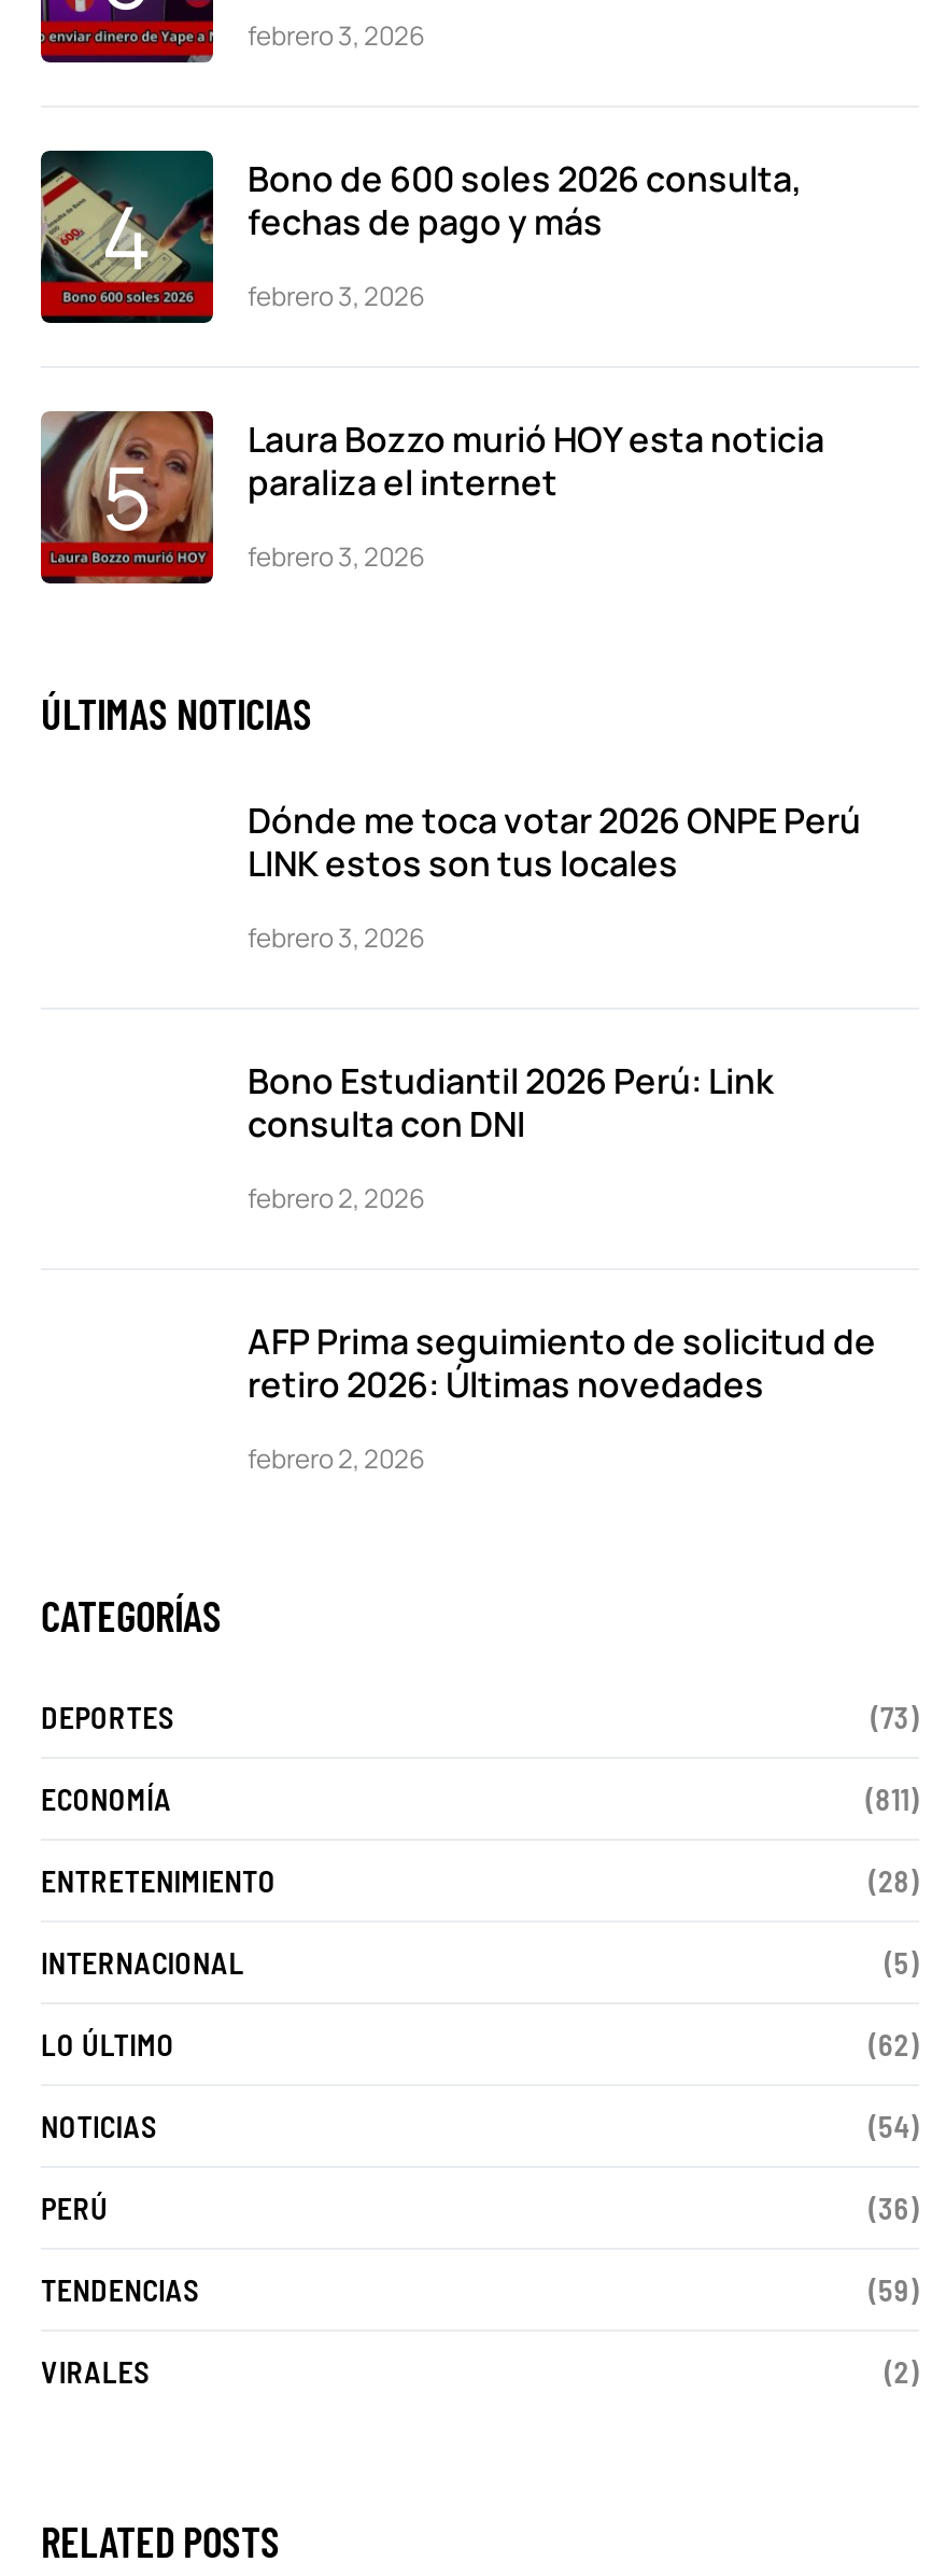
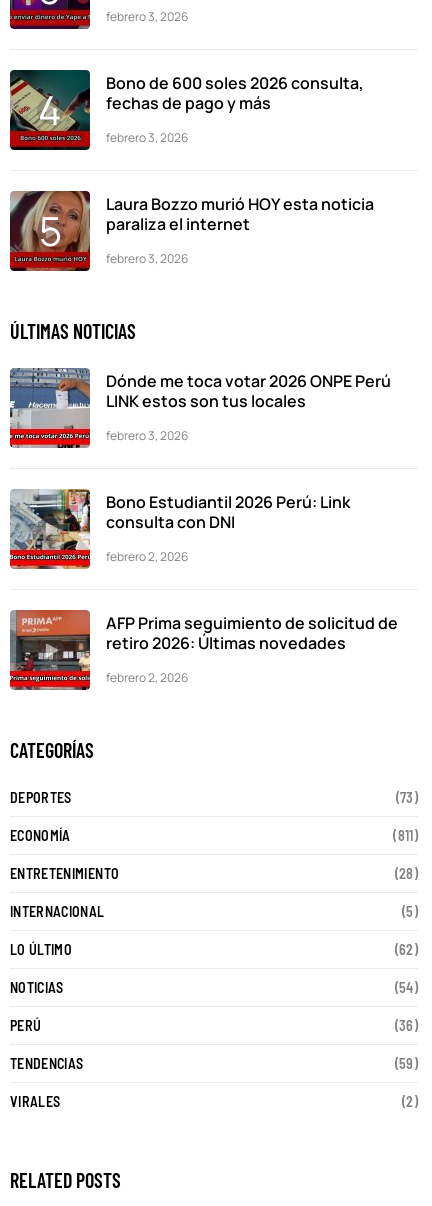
+ [image]

+ [image]

+ [image]
